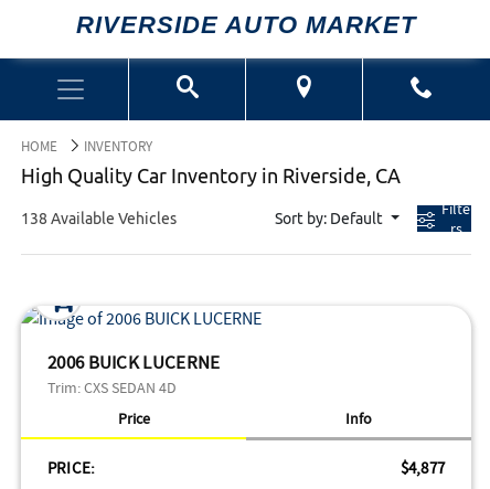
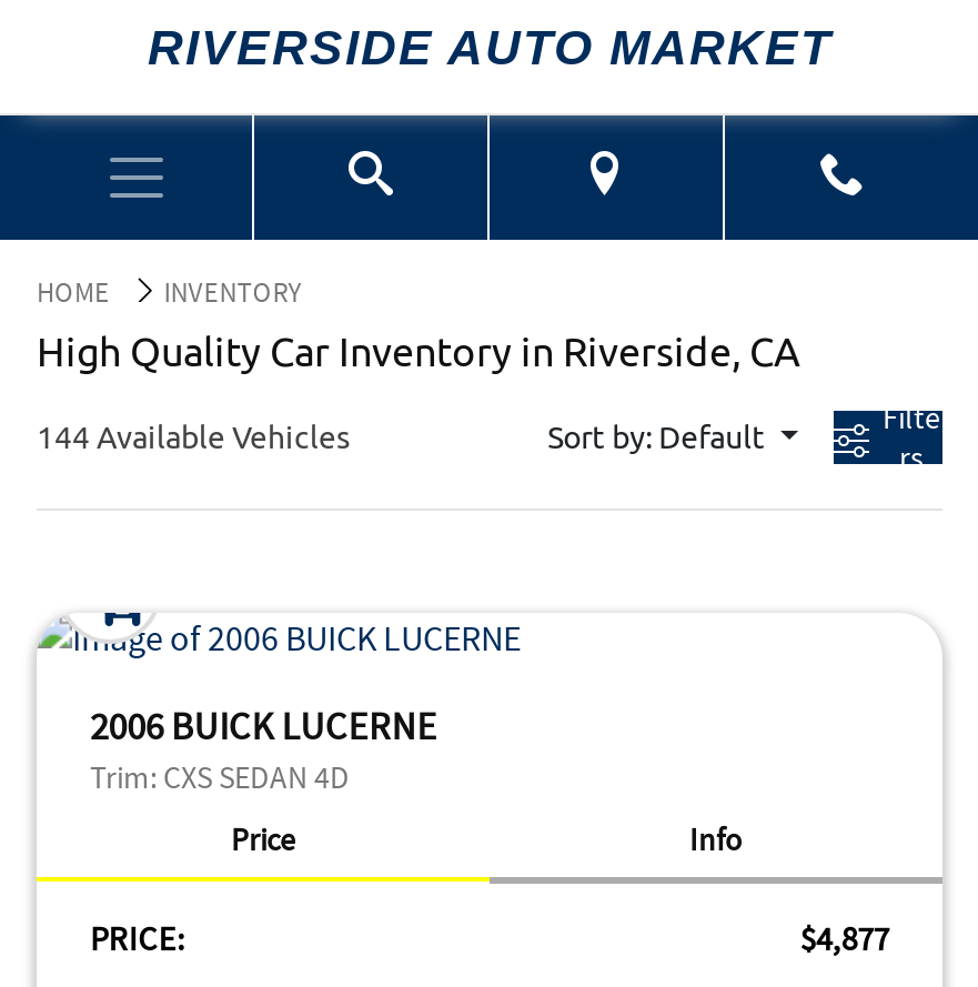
- 138 Available Vehicles
+ 144 Available Vehicles
